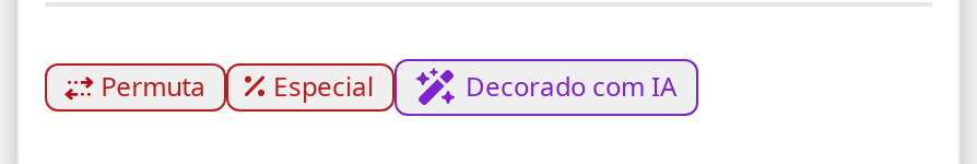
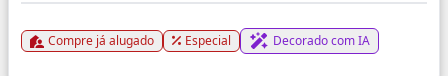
- Permuta
+ Compre já alugado
